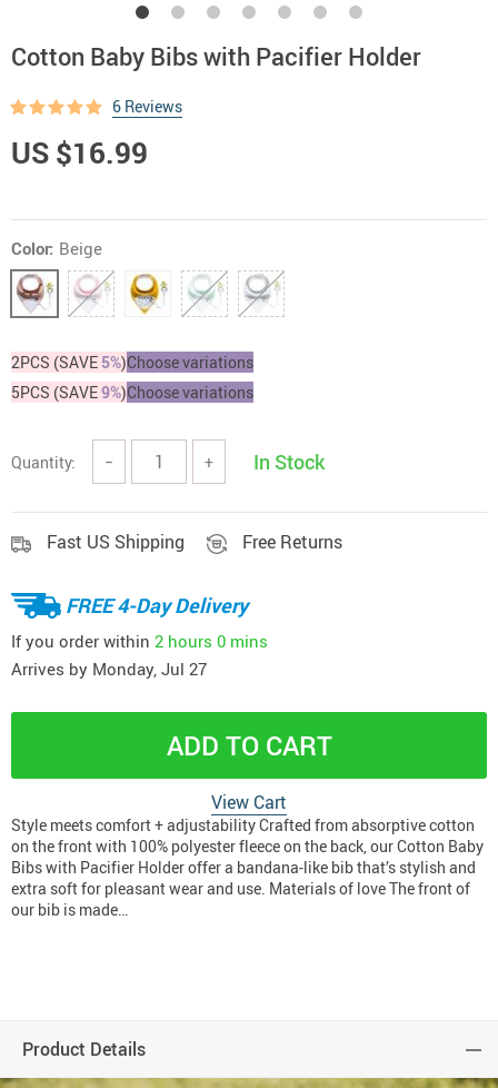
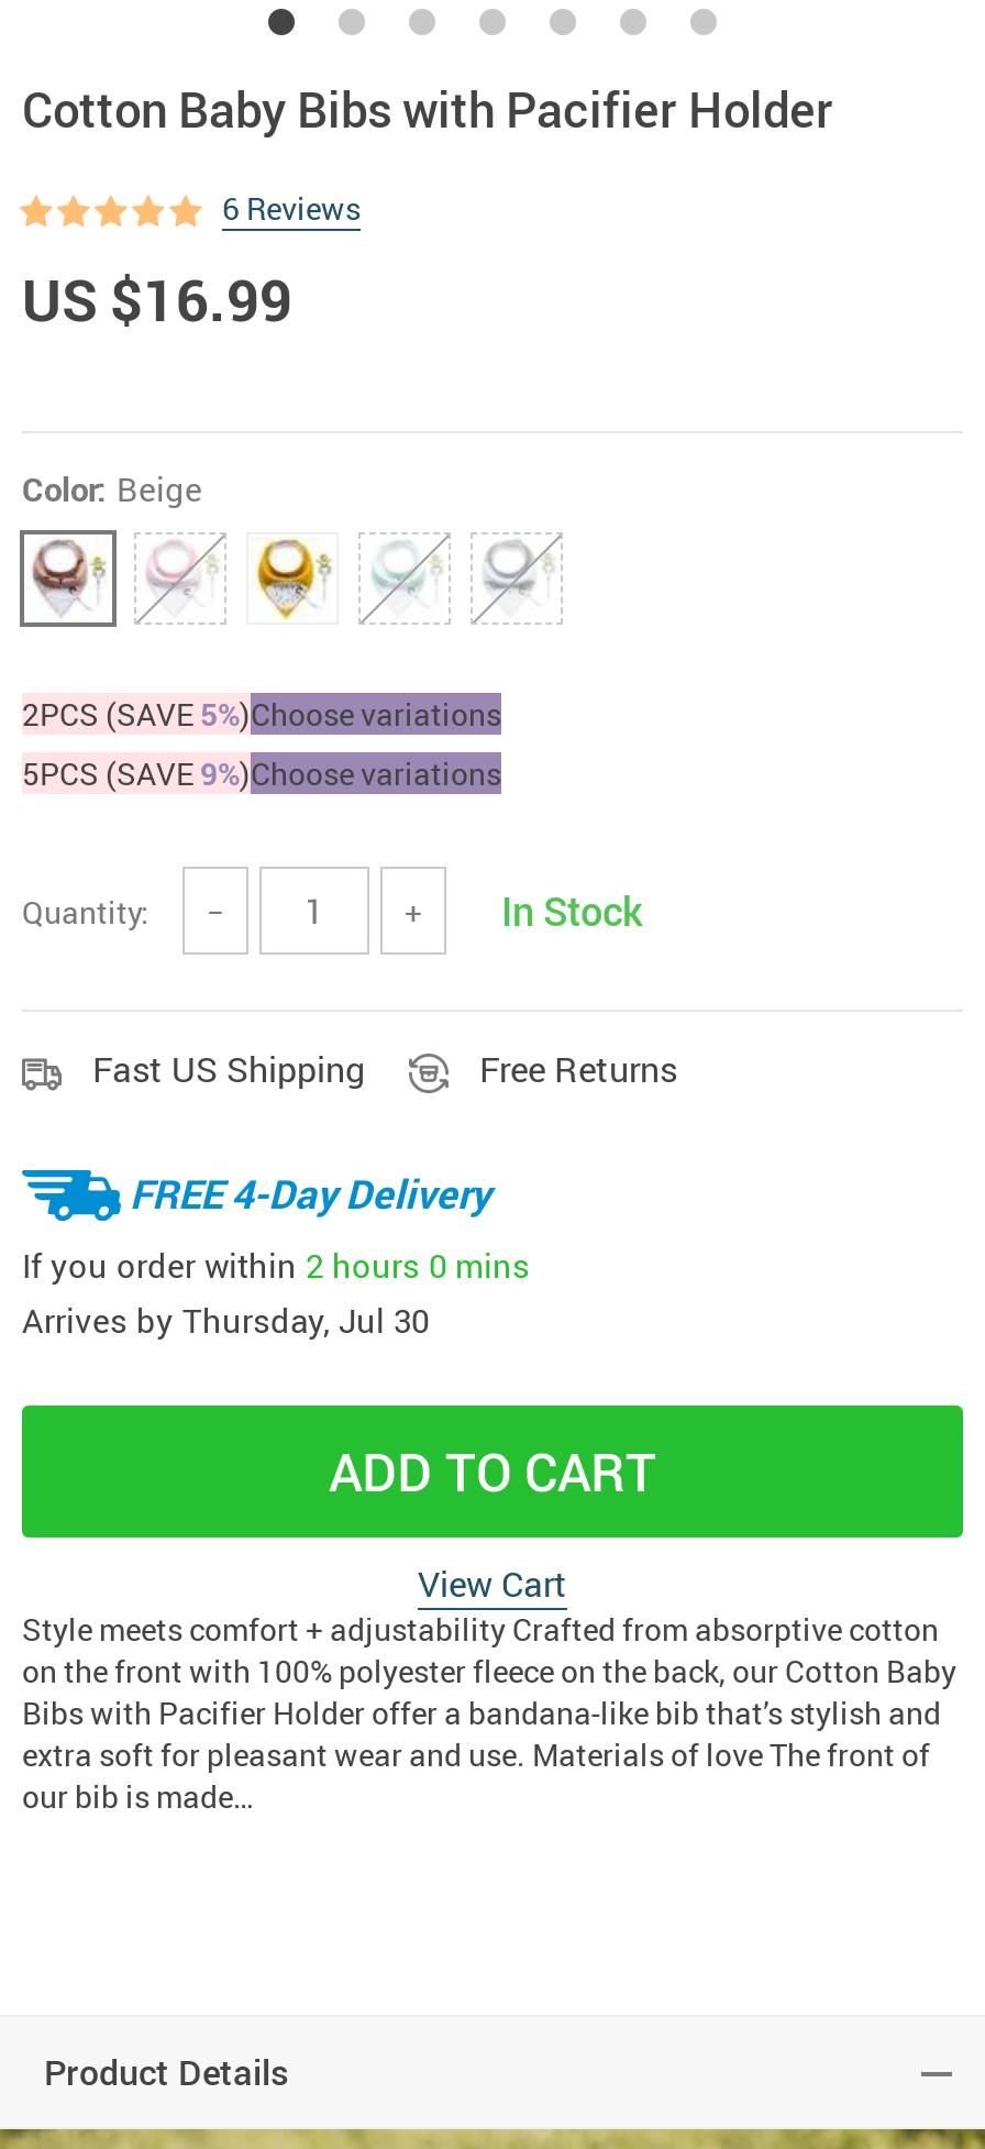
- Arrives by Monday, Jul 27
+ Arrives by Thursday, Jul 30
